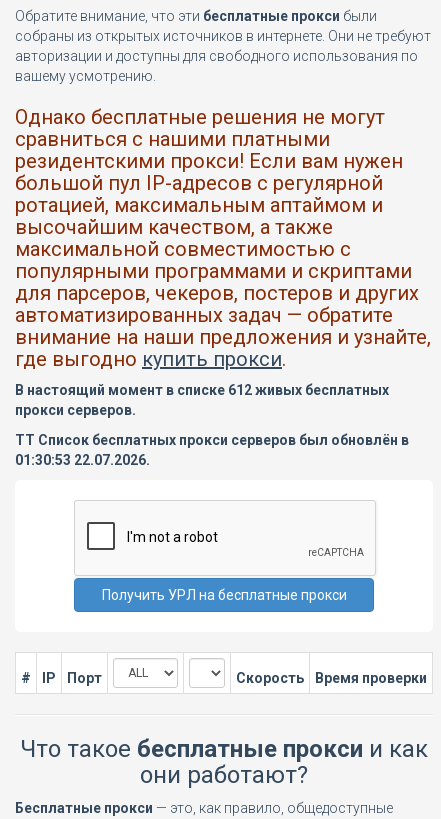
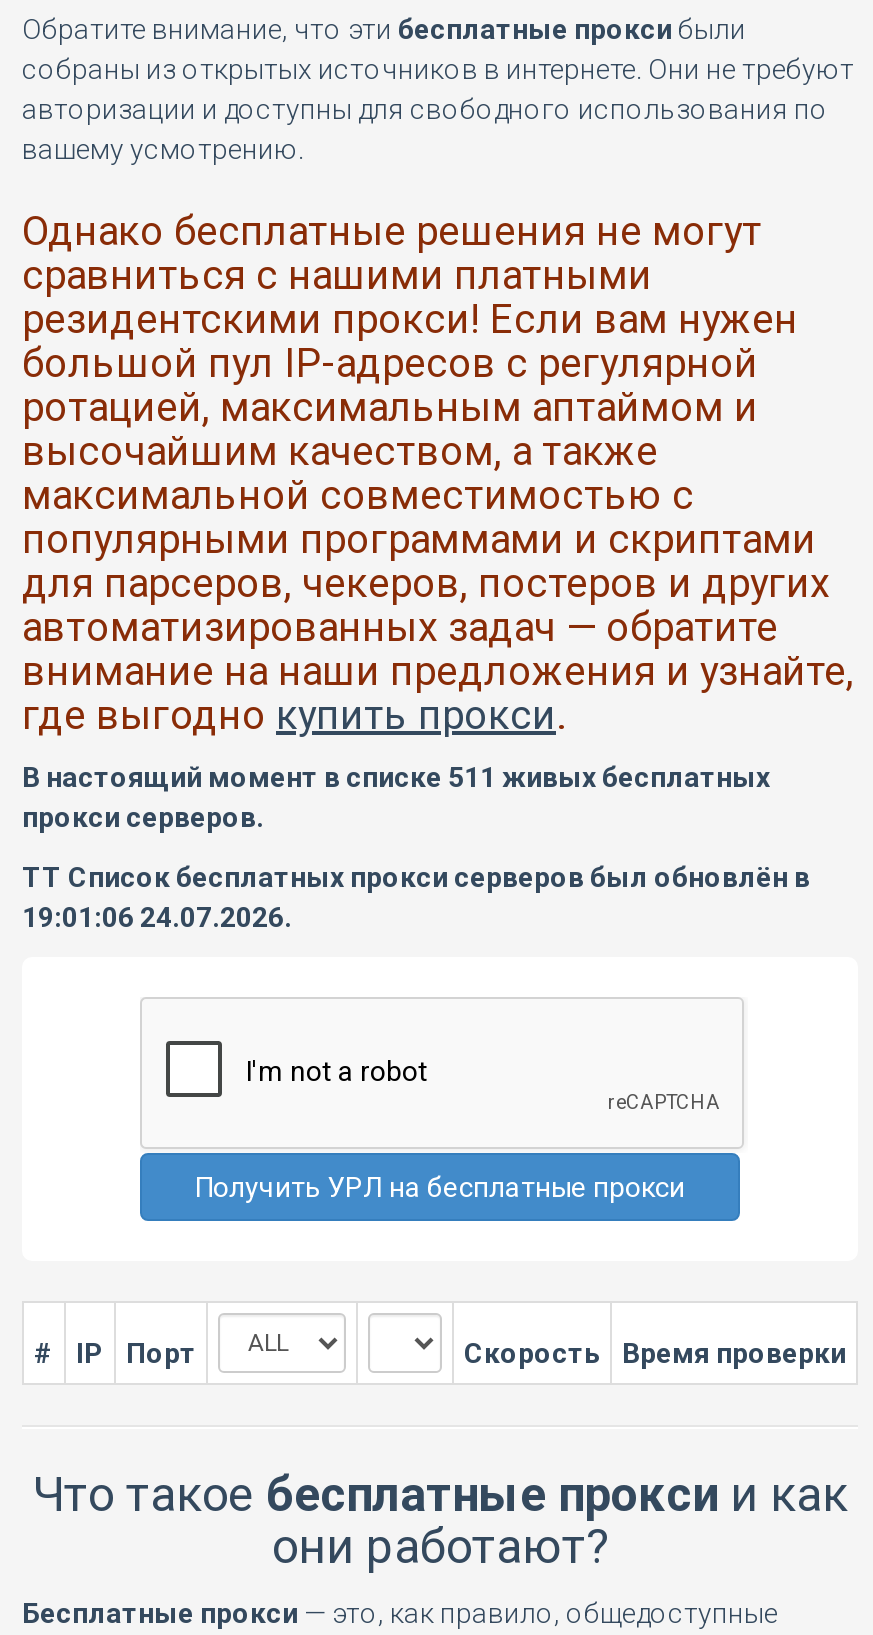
- В настоящий момент в списке 612 живых бесплатных
+ В настоящий момент в списке 511 живых бесплатных

- 01:30:53 22.07.2026.
+ 19:01:06 24.07.2026.
